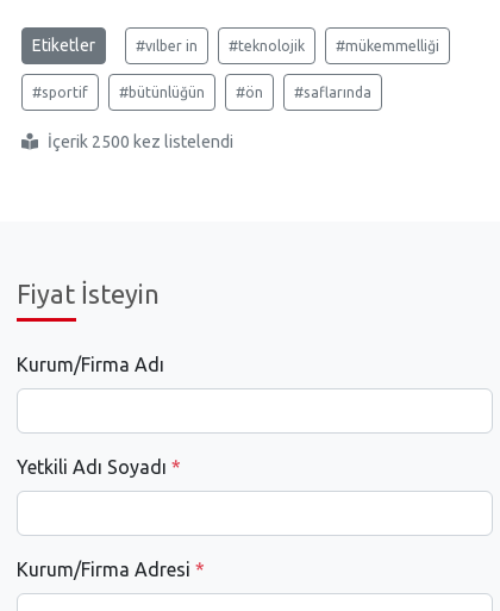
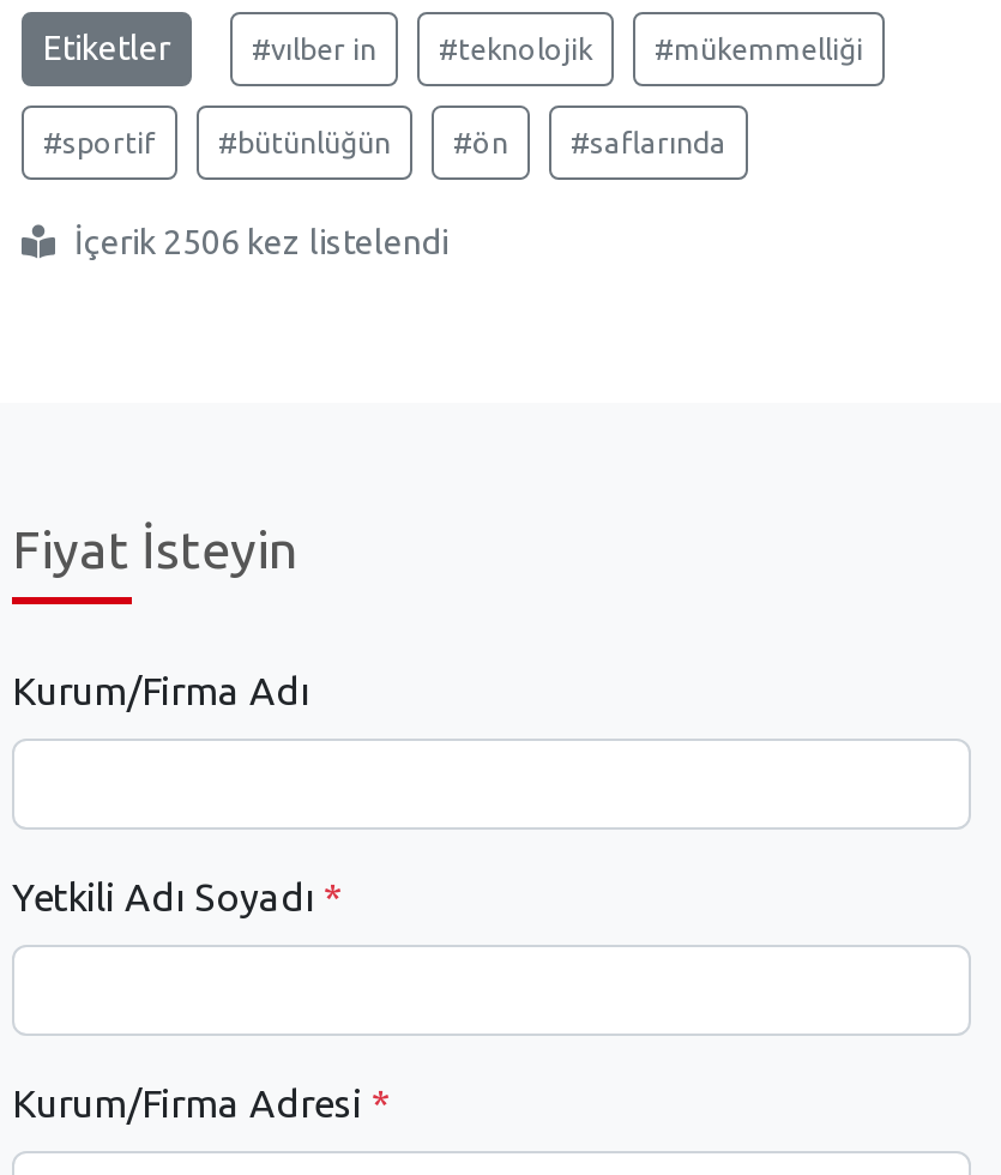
- İçerik 2500 kez listelendi
+ İçerik 2506 kez listelendi
